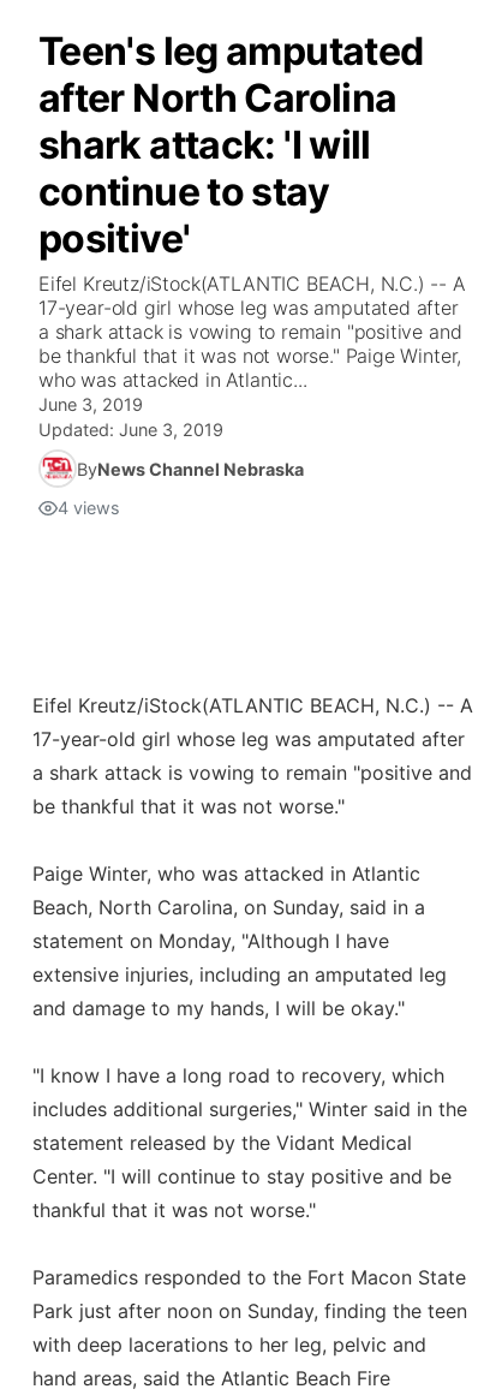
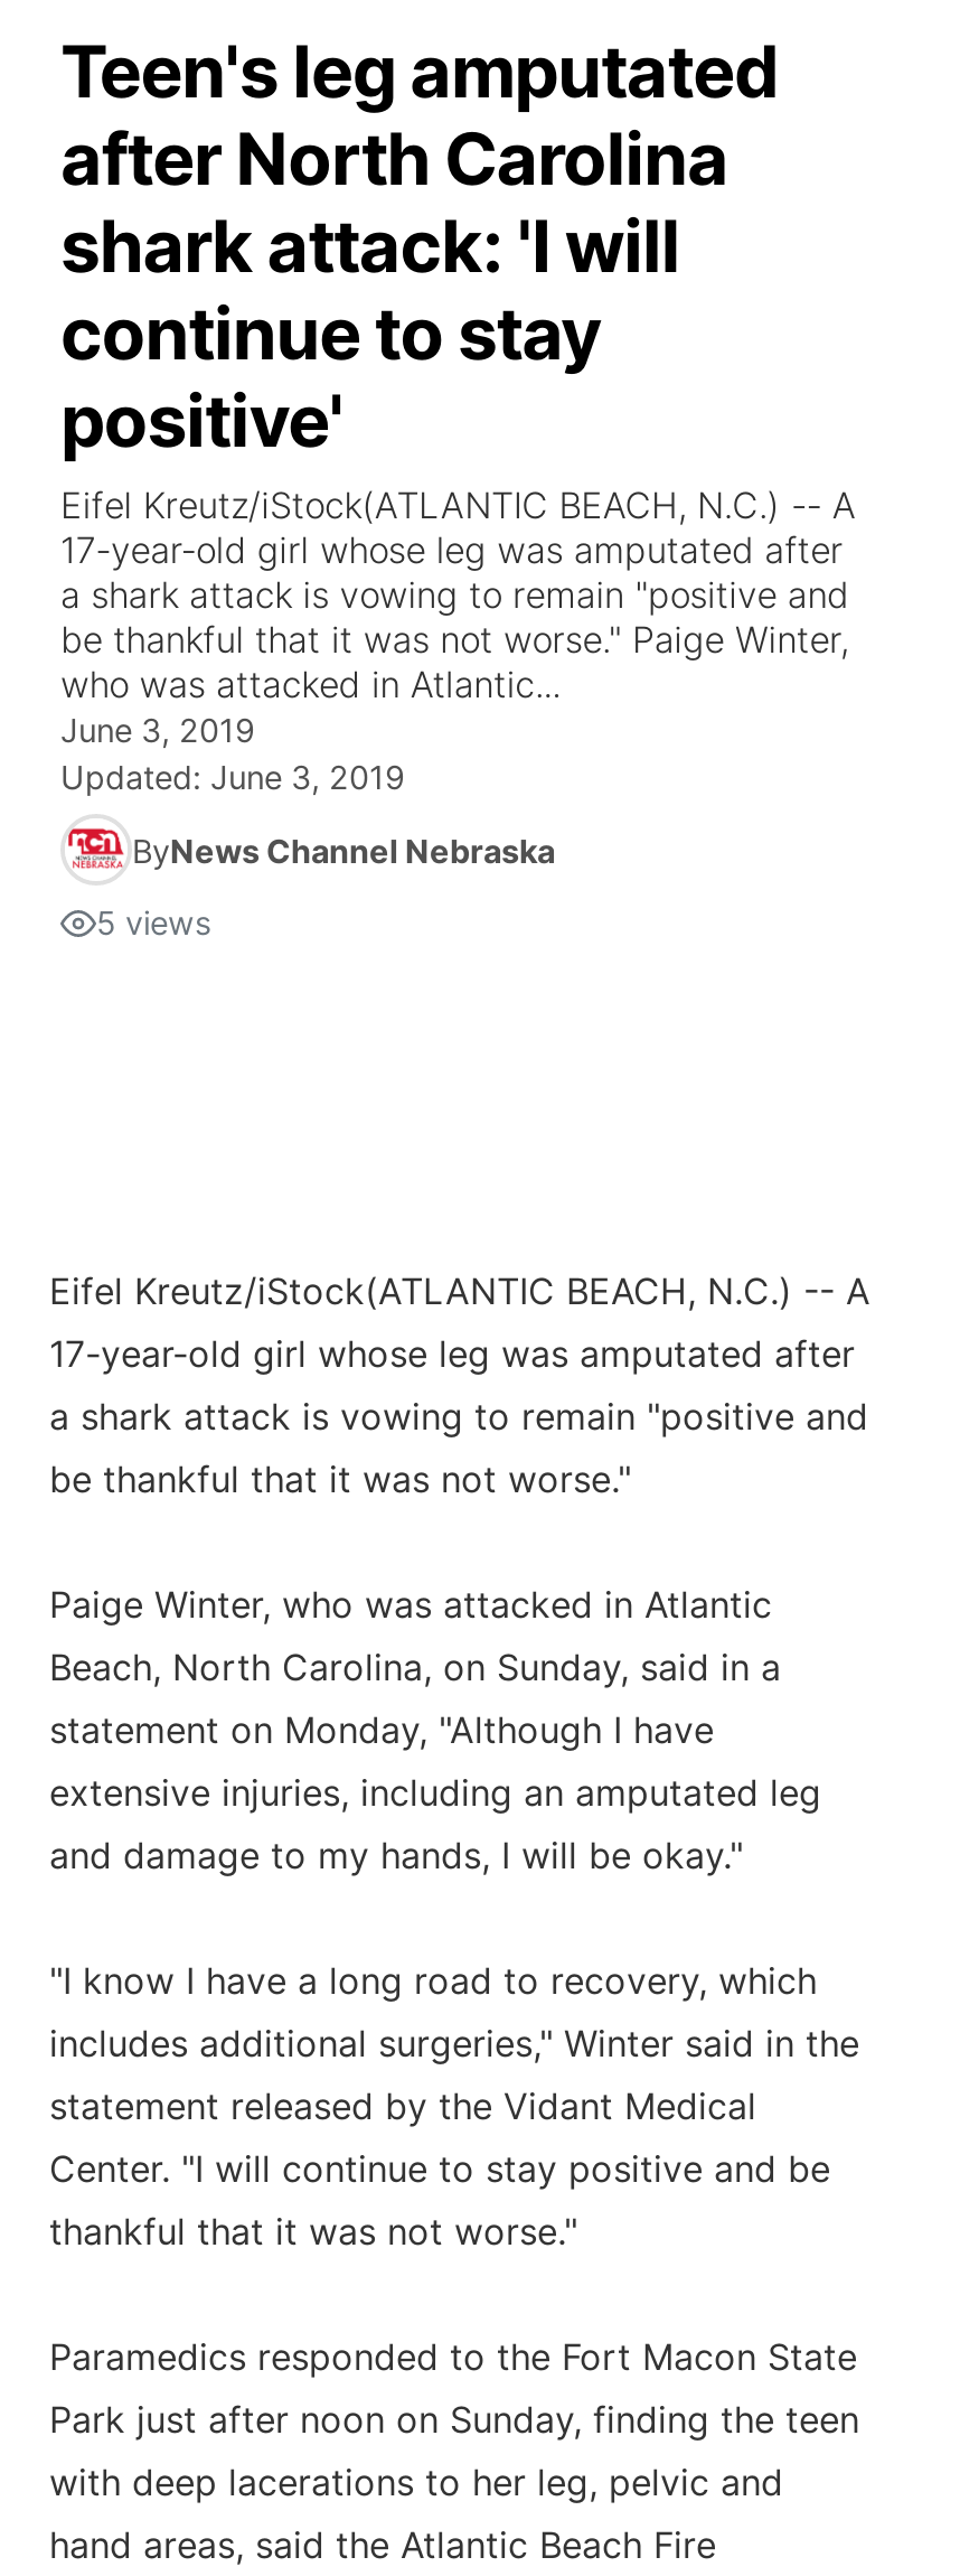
- 4 views
+ 5 views
